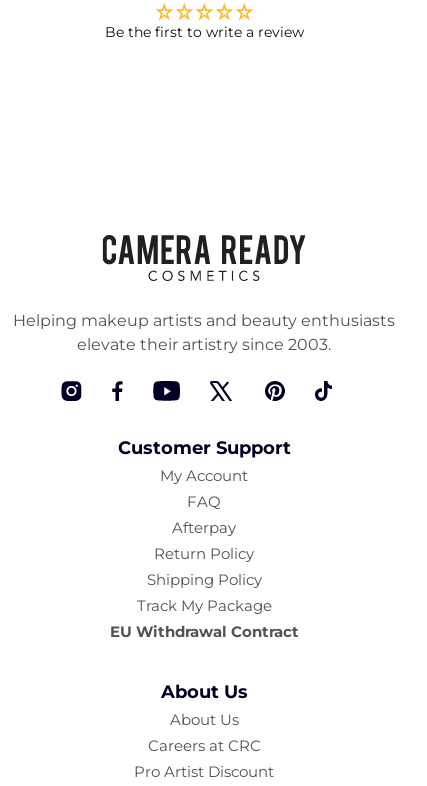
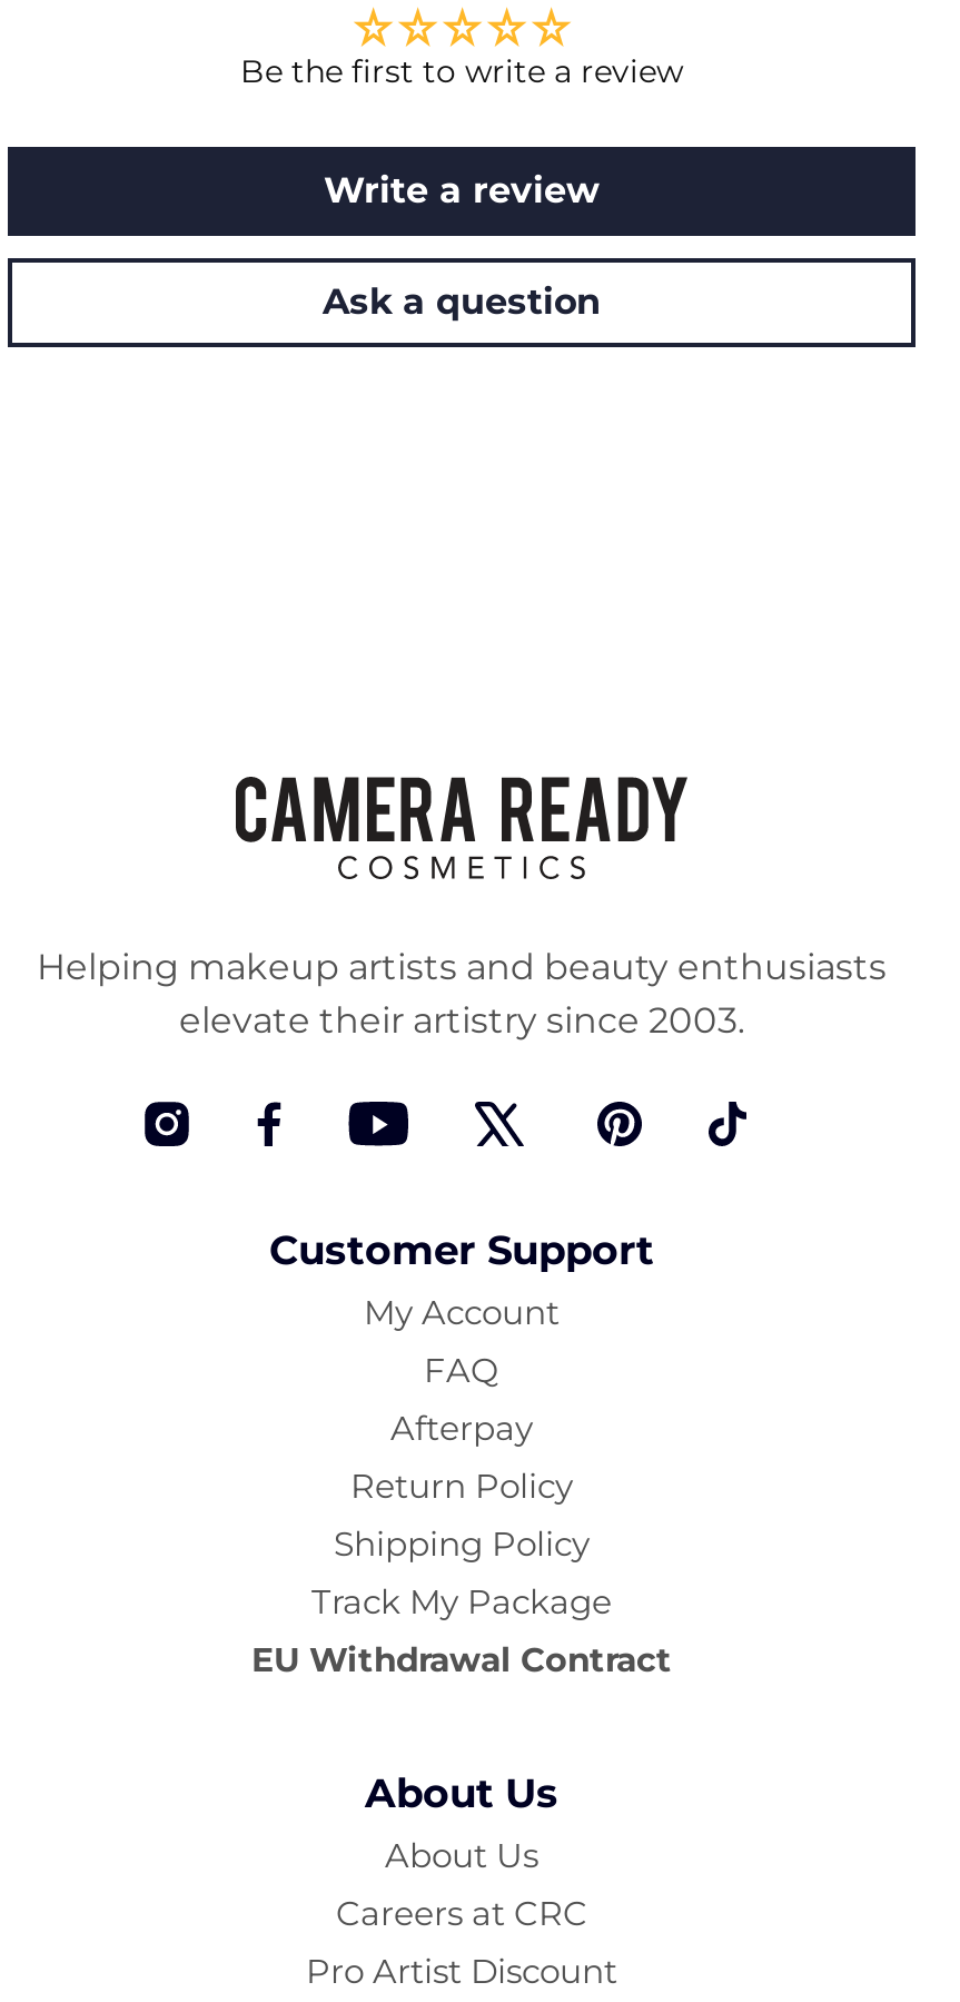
+ Write a review
+ Ask a question
